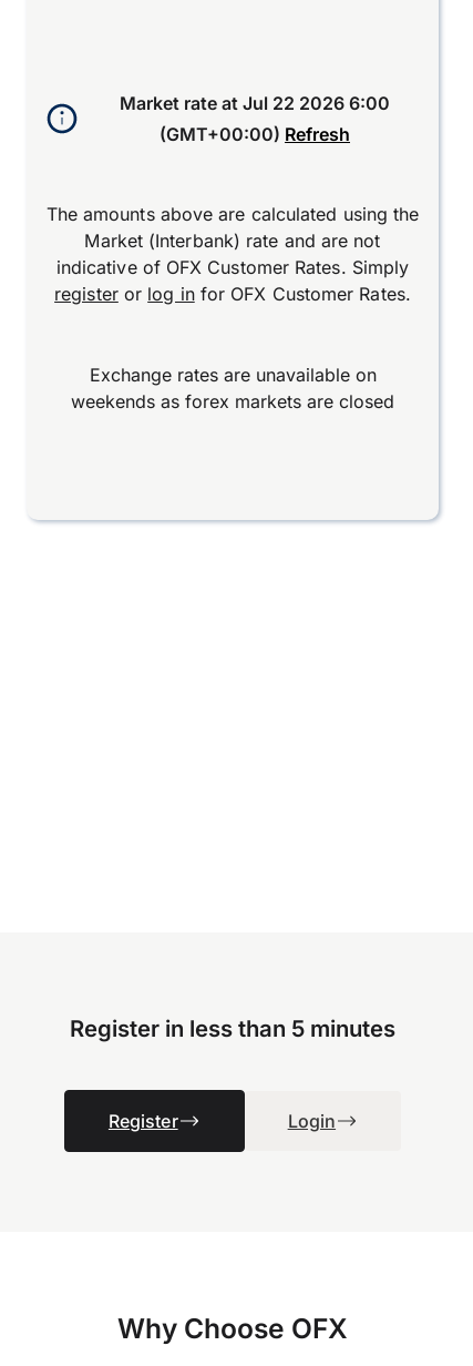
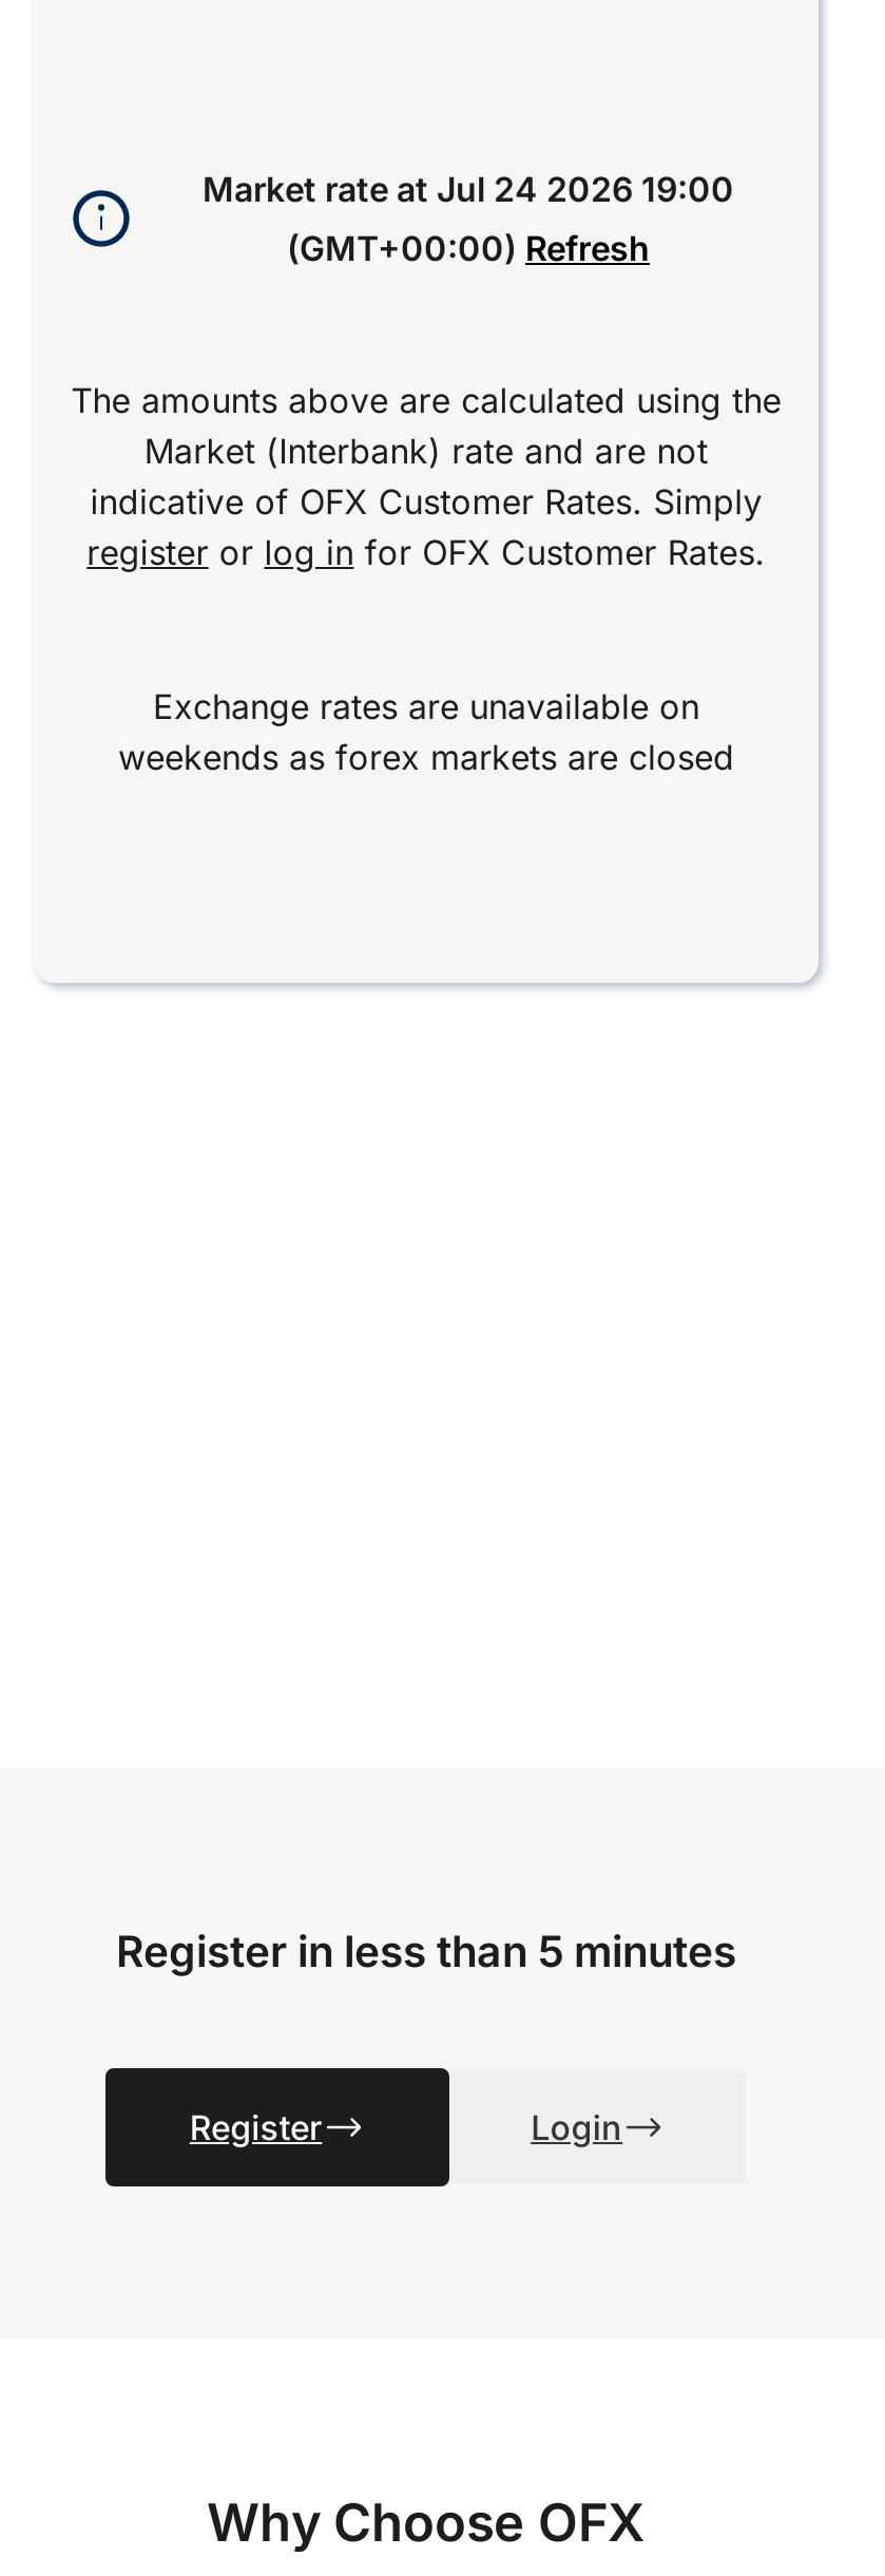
- Market rate at Jul 22 2026 6:00
+ Market rate at Jul 24 2026 19:00
